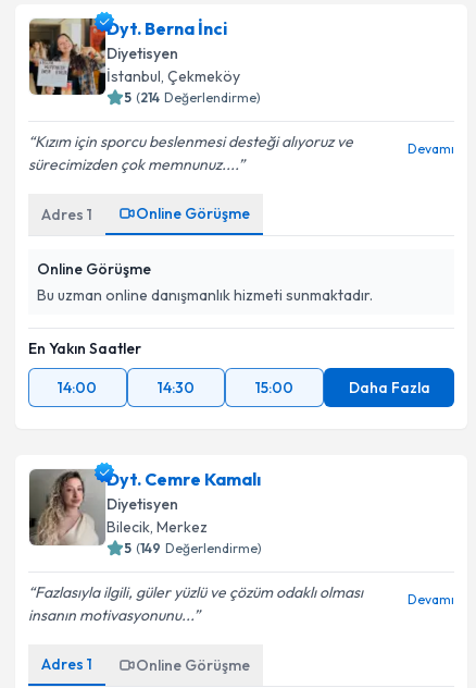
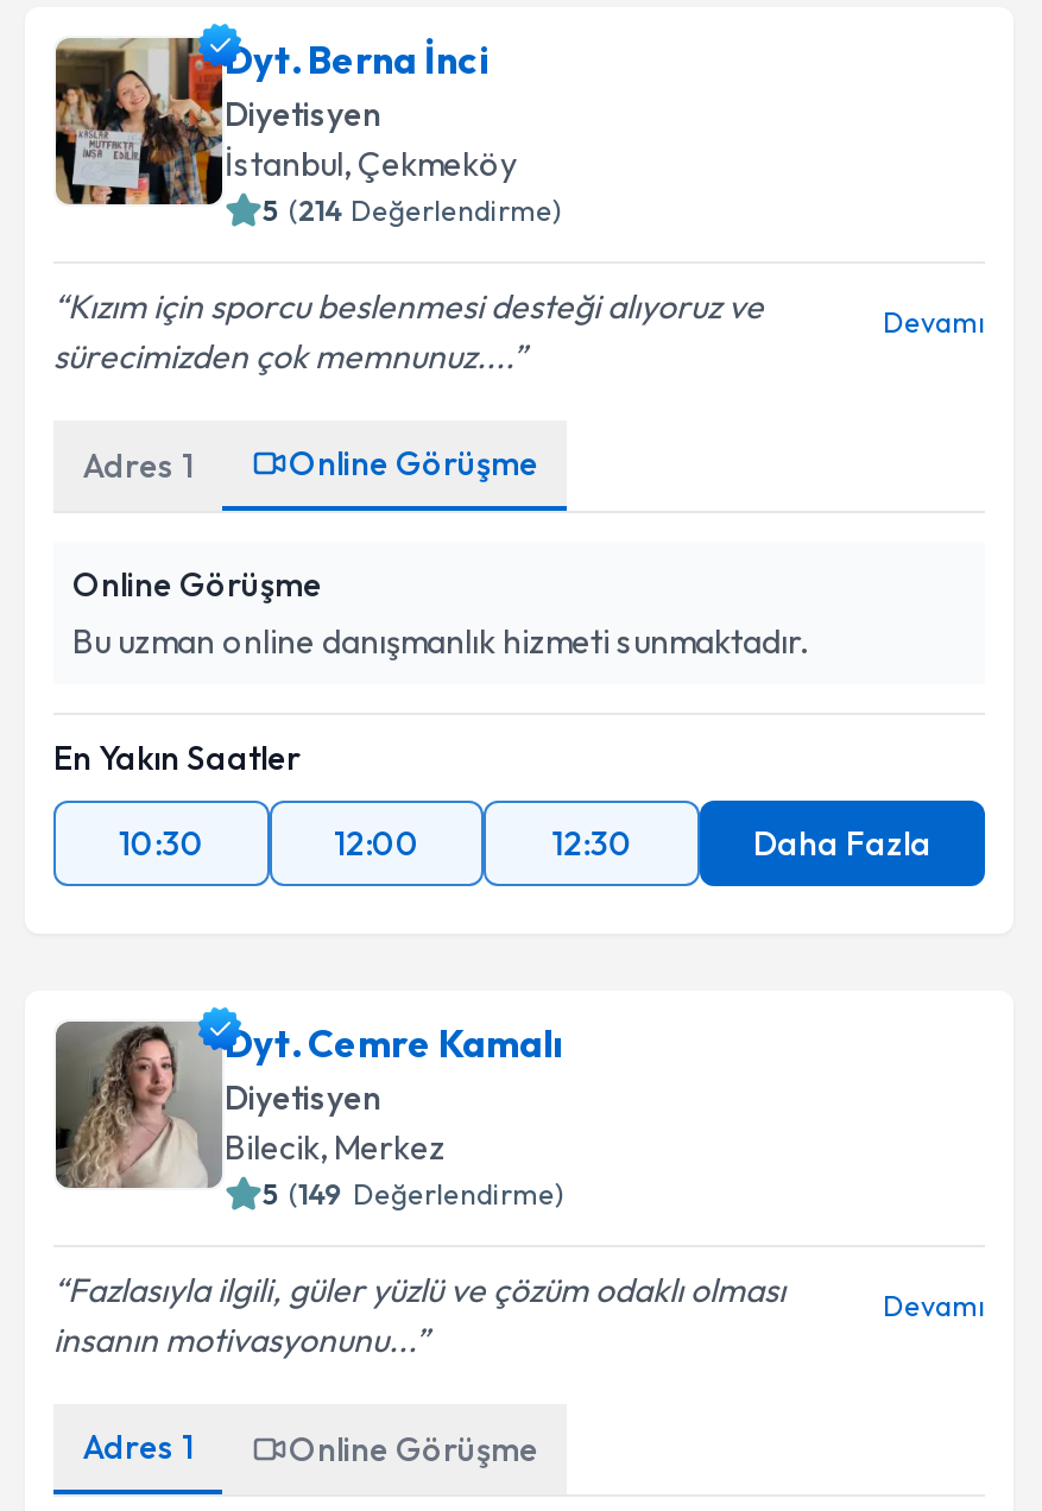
- 14:00
+ 10:30

- 14:30
+ 12:00

- 15:00
+ 12:30
